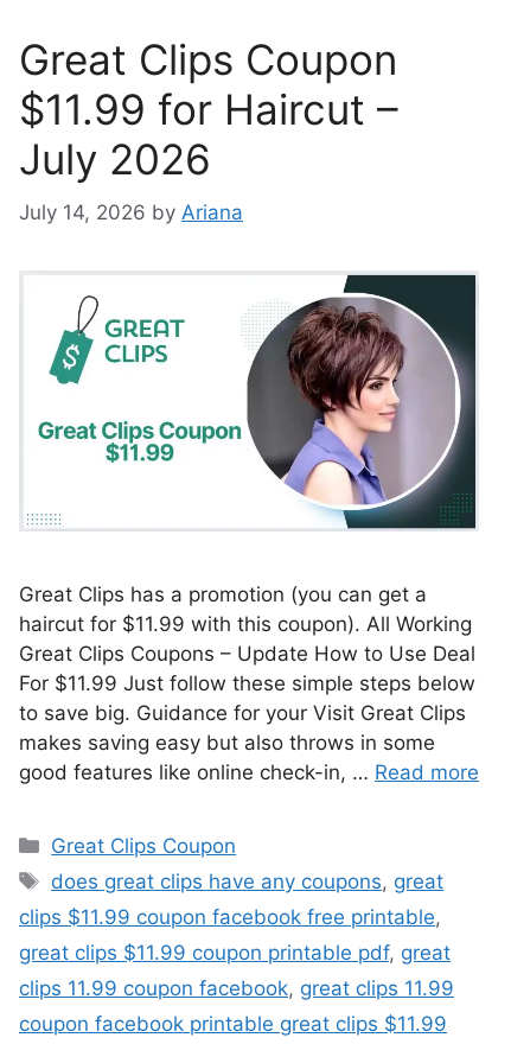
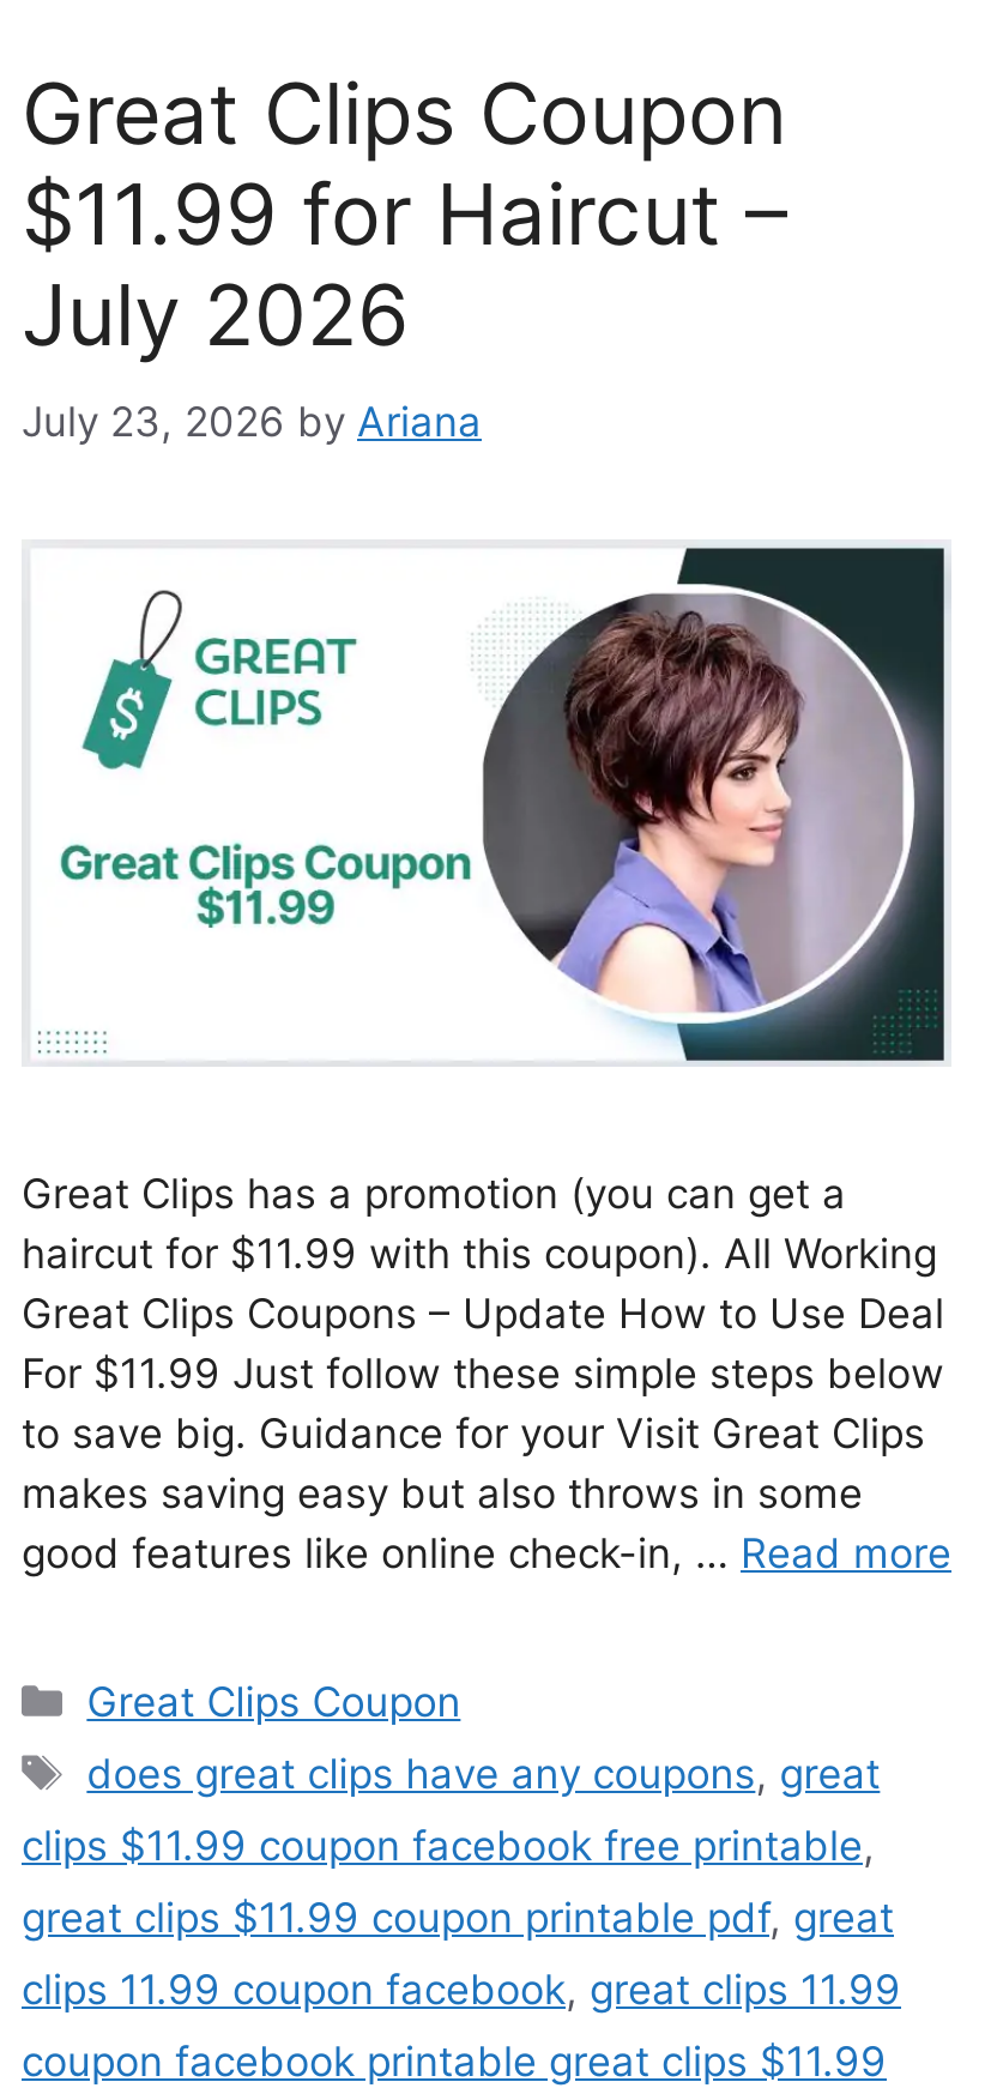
- July 14, 2026 by Ariana
+ July 23, 2026 by Ariana
